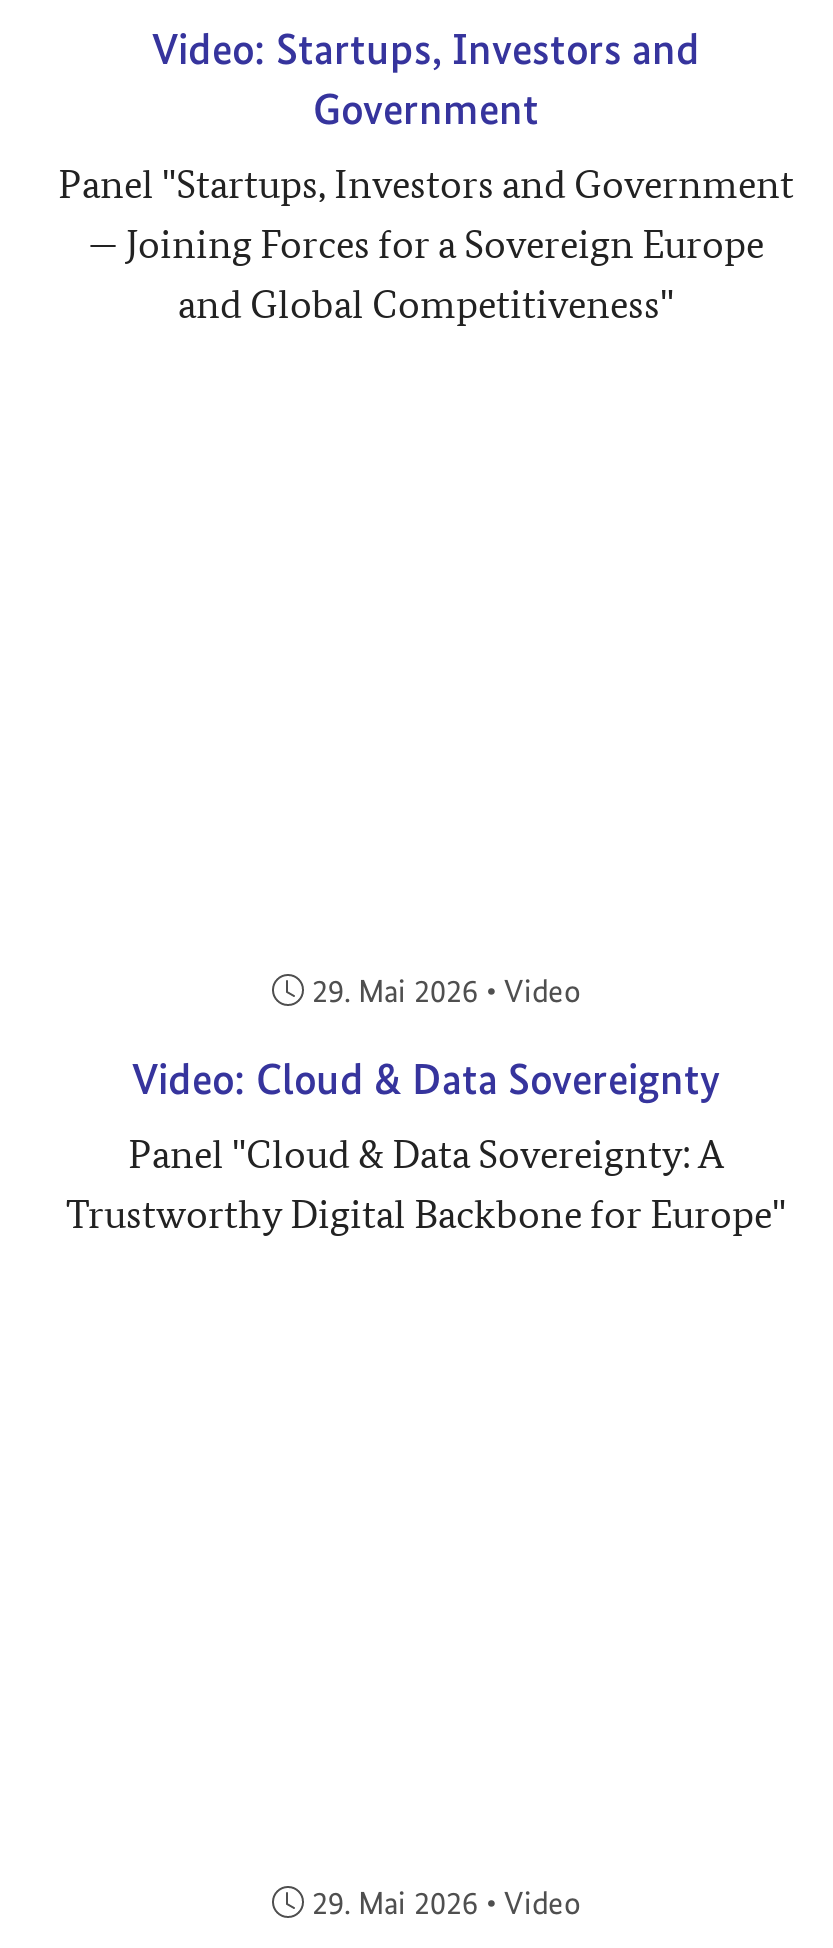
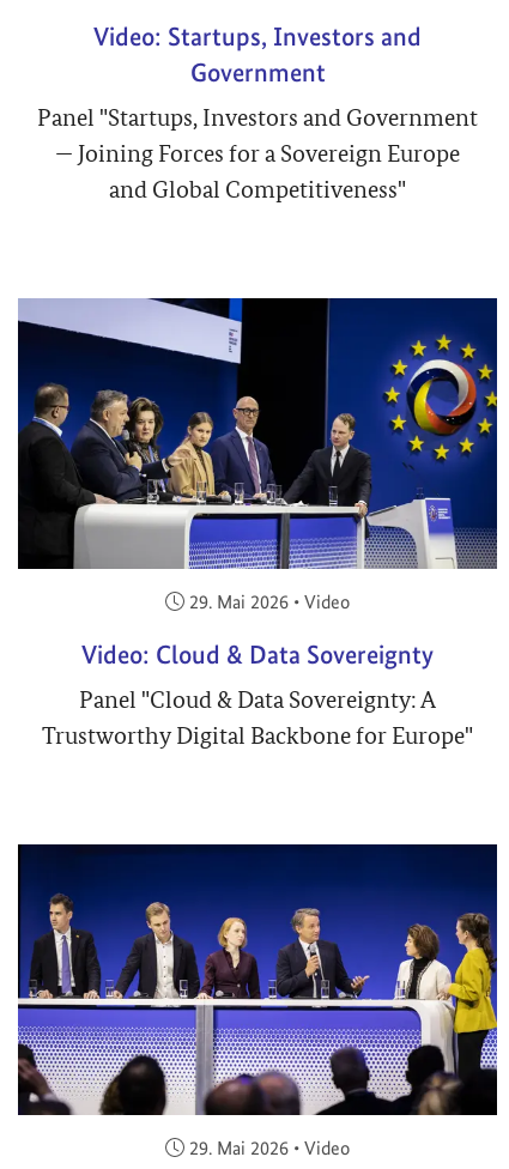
+ [image]

+ [image]
